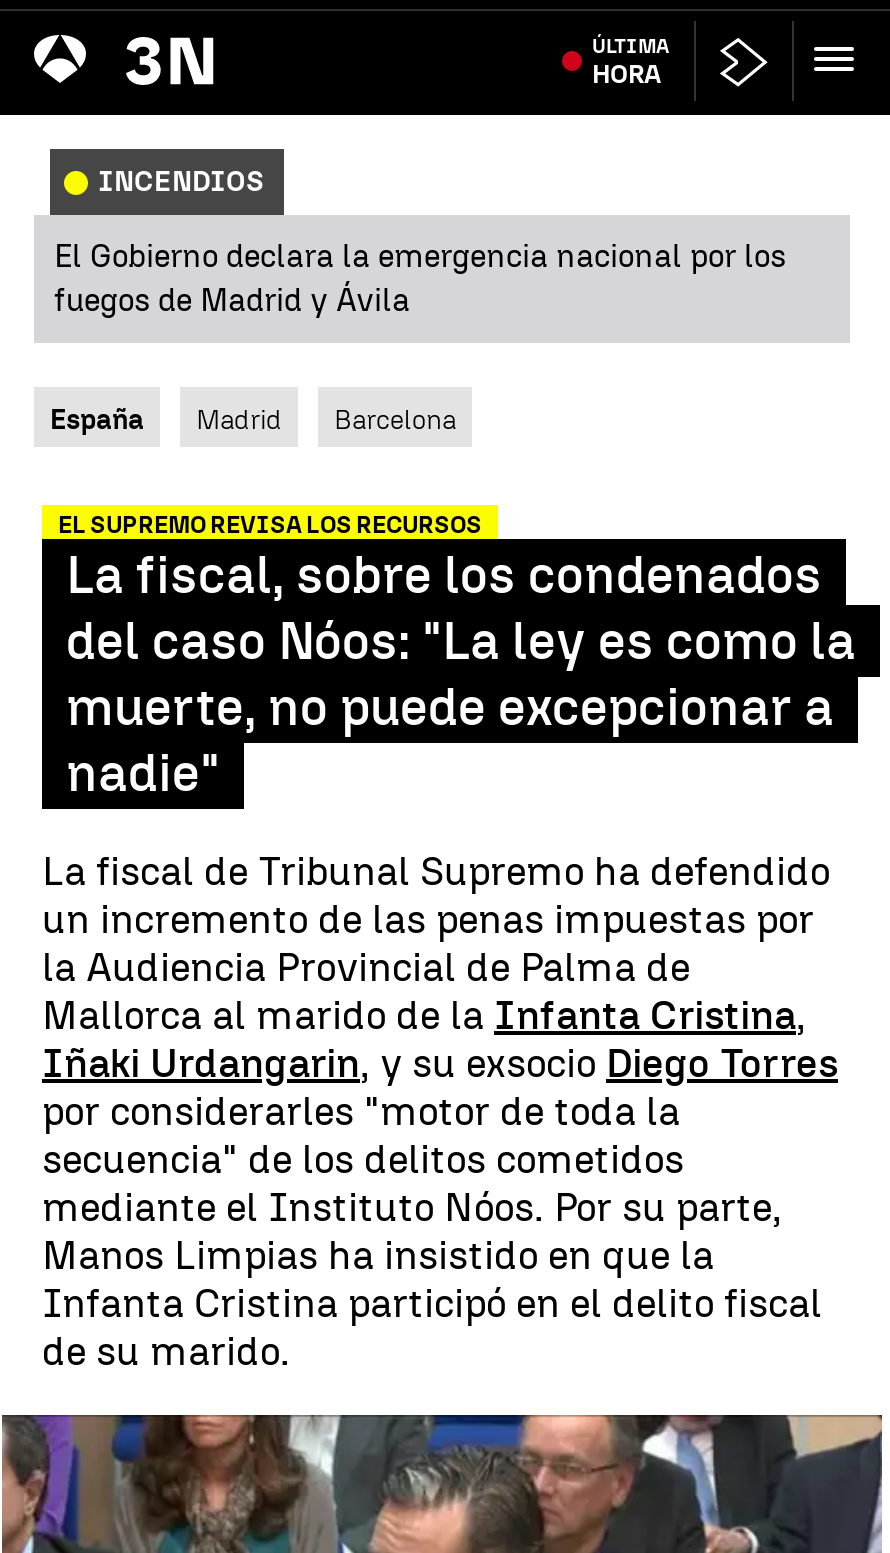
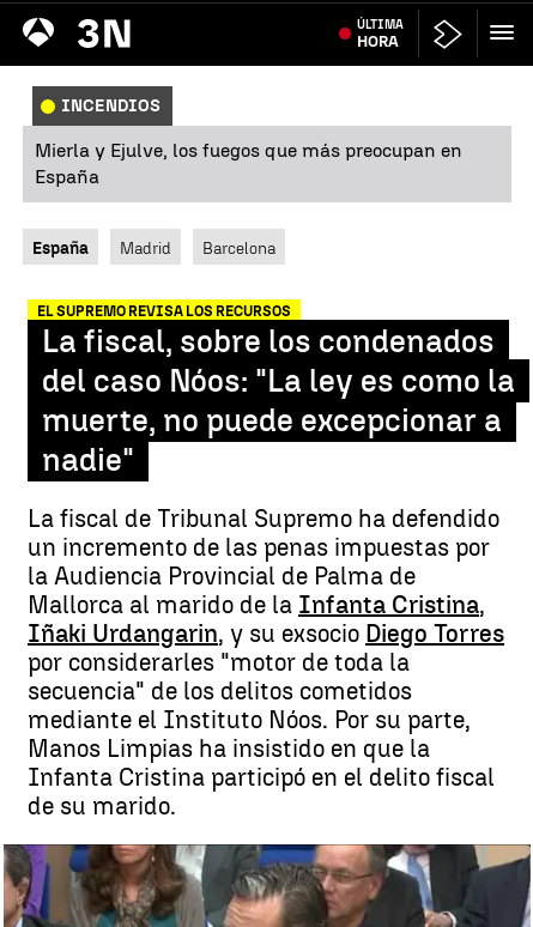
- El Gobierno declara la emergencia nacional por los
- fuegos de Madrid y Ávila
+ Mierla y Ejulve, los fuegos que más preocupan en
+ España
